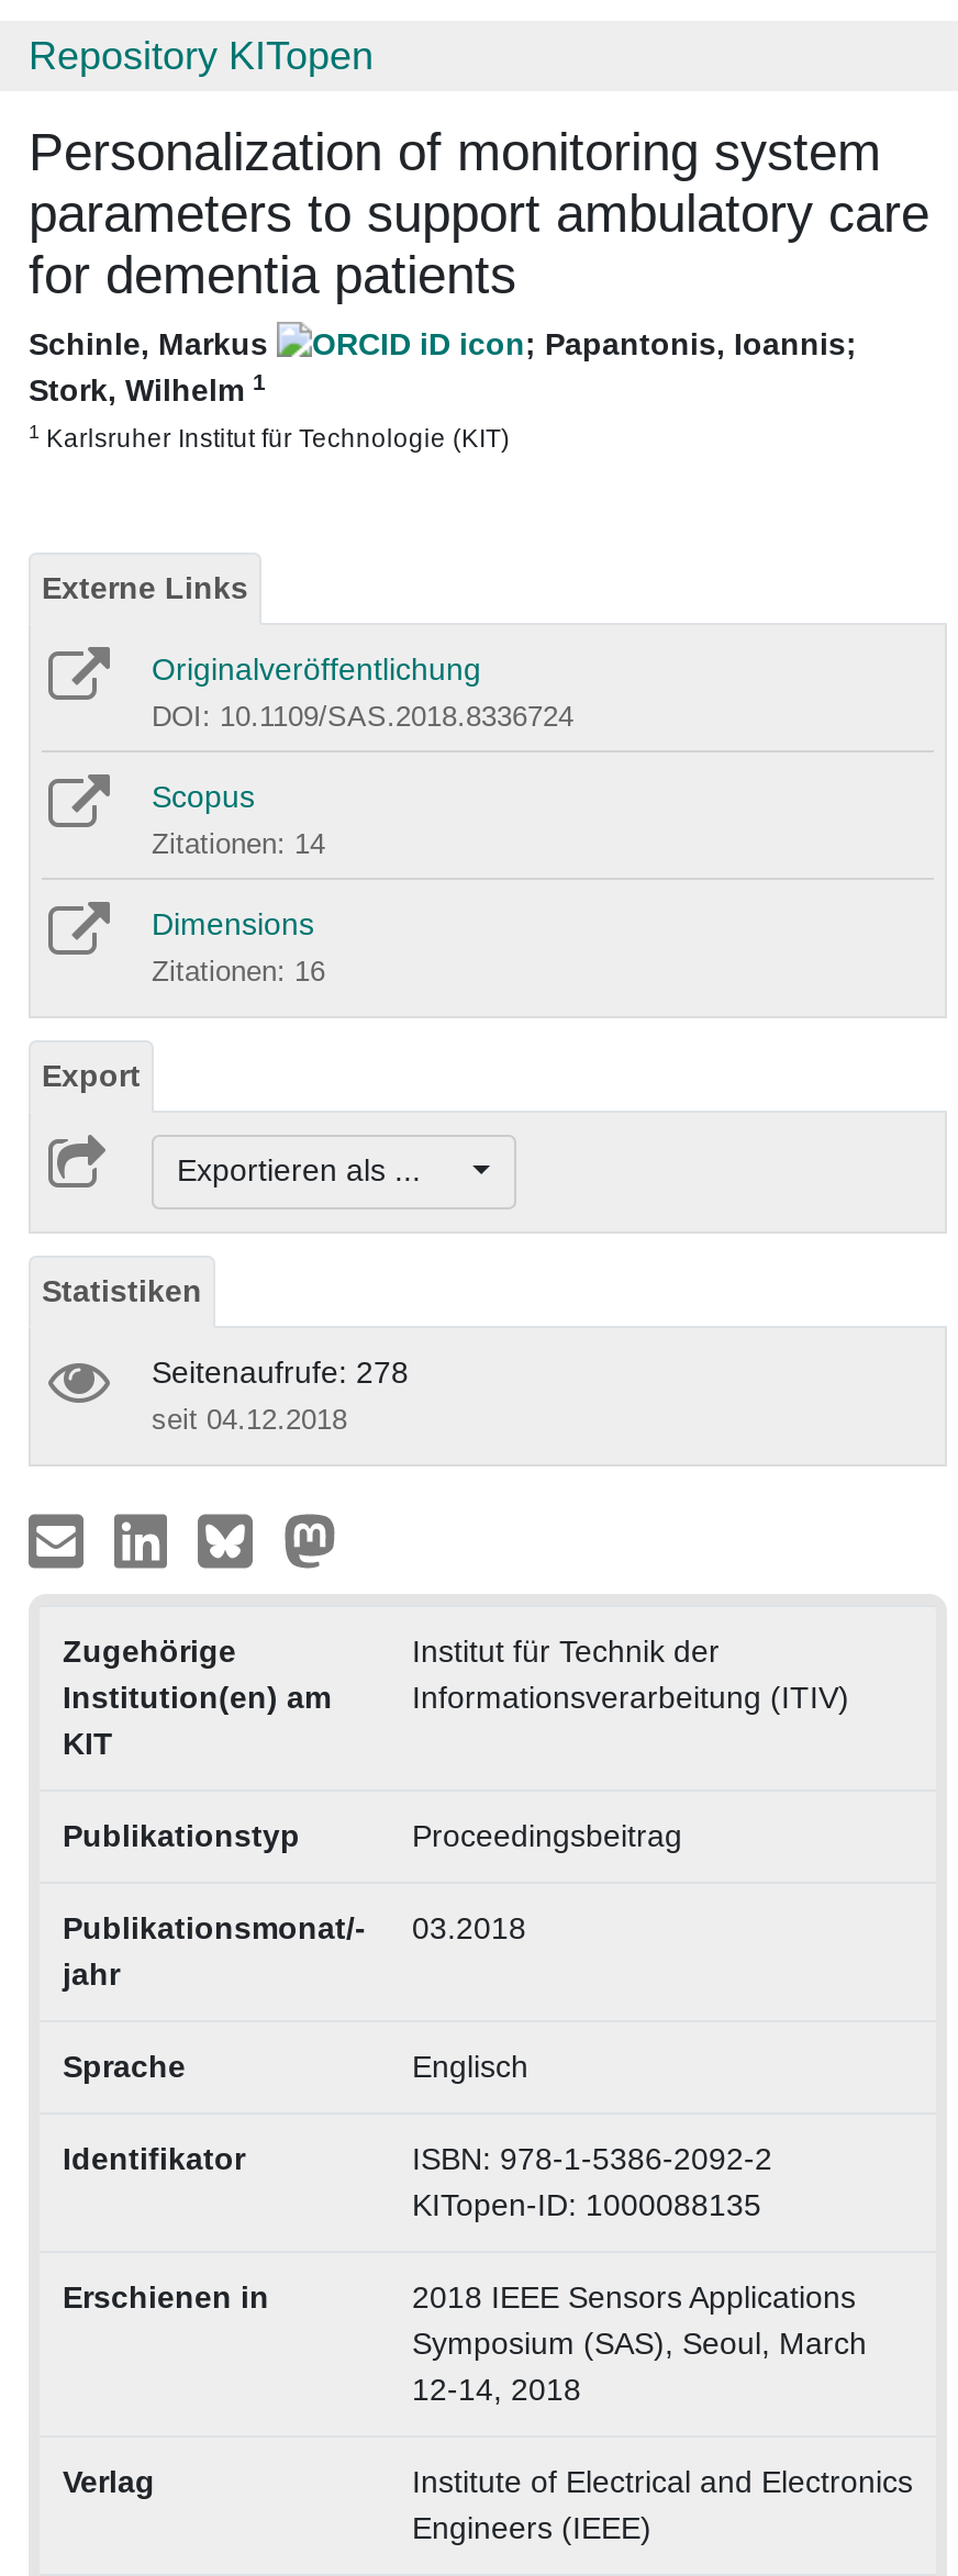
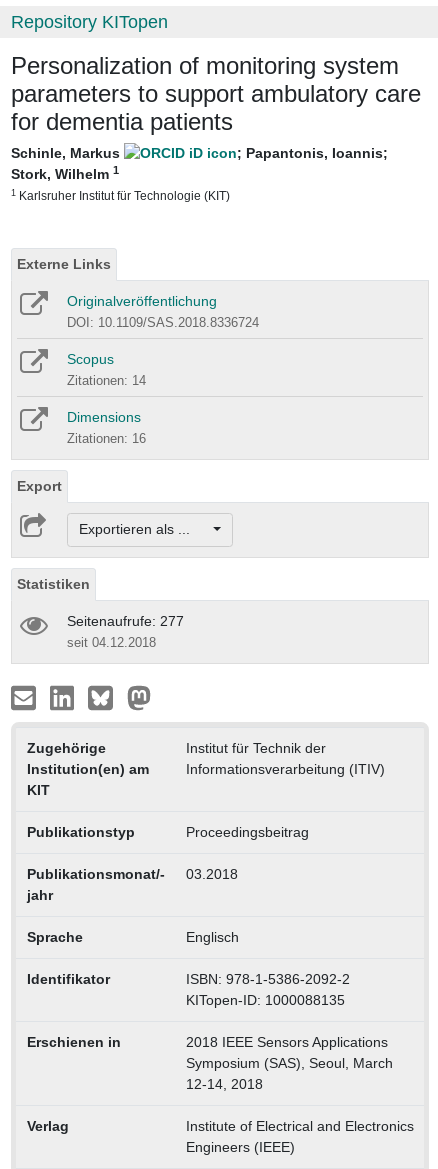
- Seitenaufrufe: 278
+ Seitenaufrufe: 277
